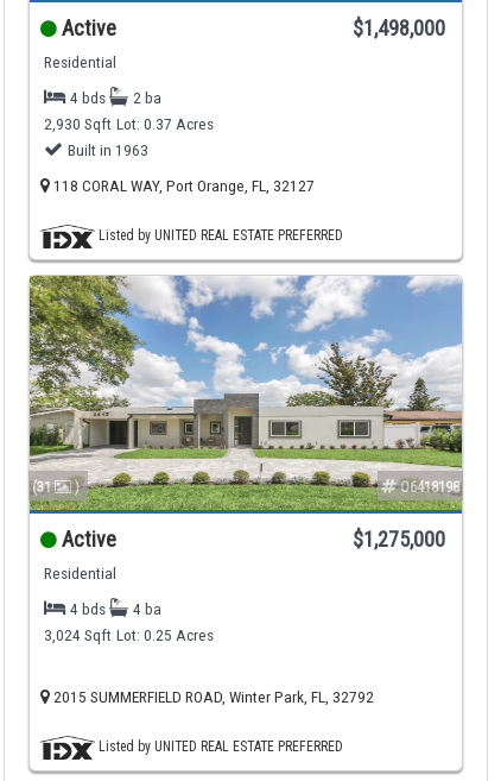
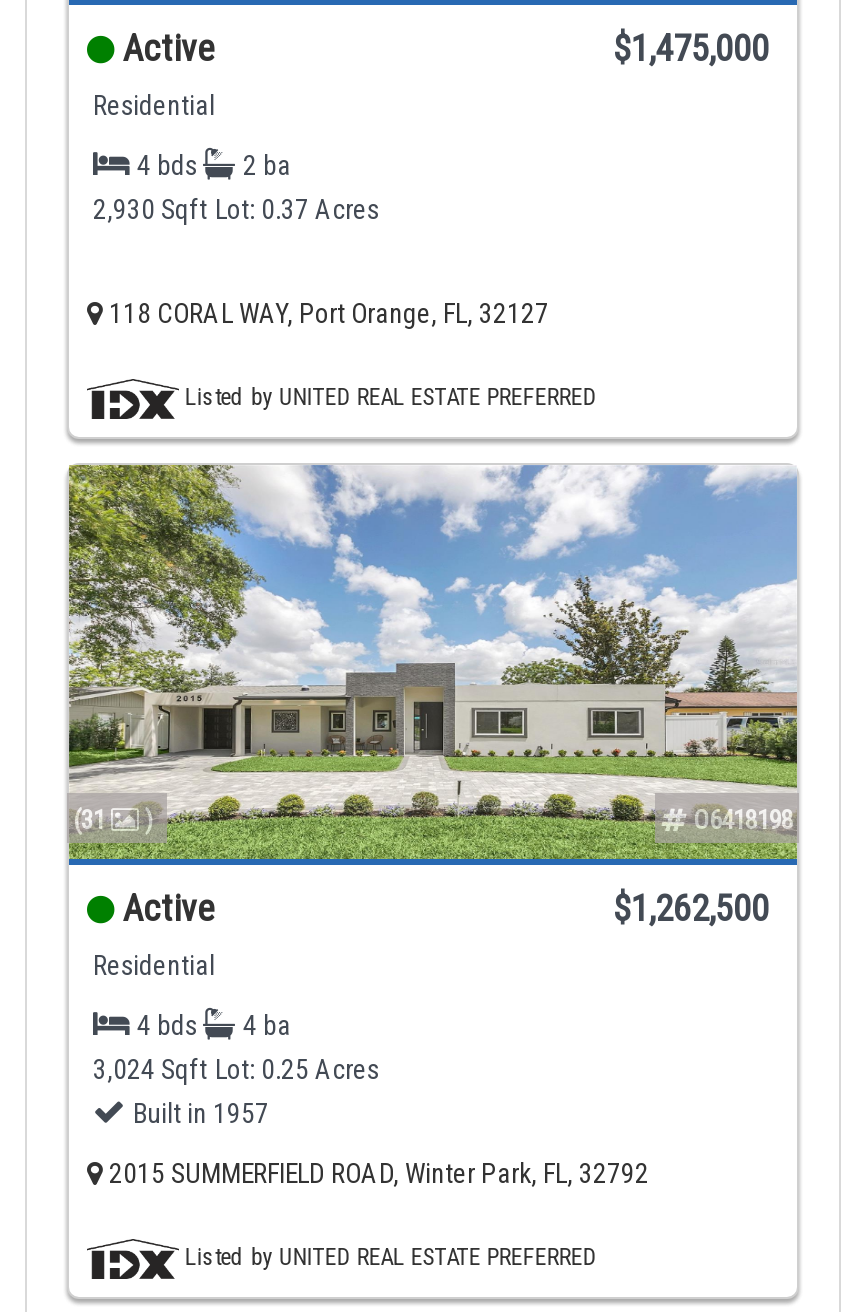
- $1,498,000
+ $1,475,000

- Built in 1963

- $1,275,000
+ $1,262,500

+ Built in 1957
